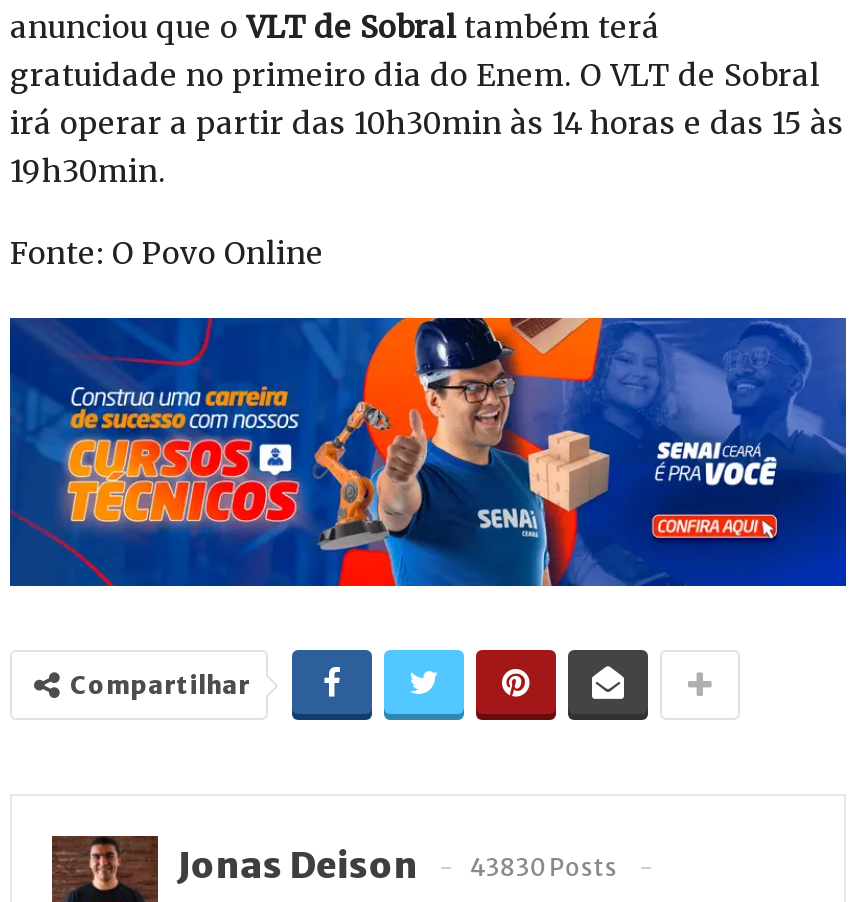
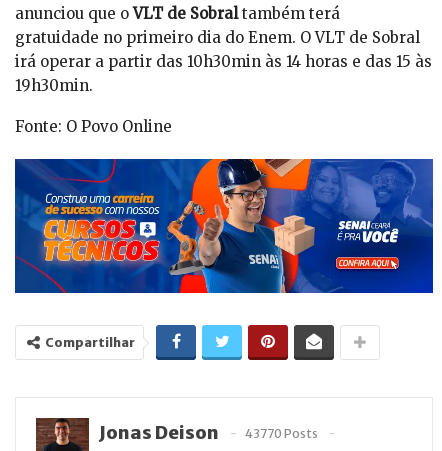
- Jonas Deison 43830 Posts
+ Jonas Deison 43770 Posts
